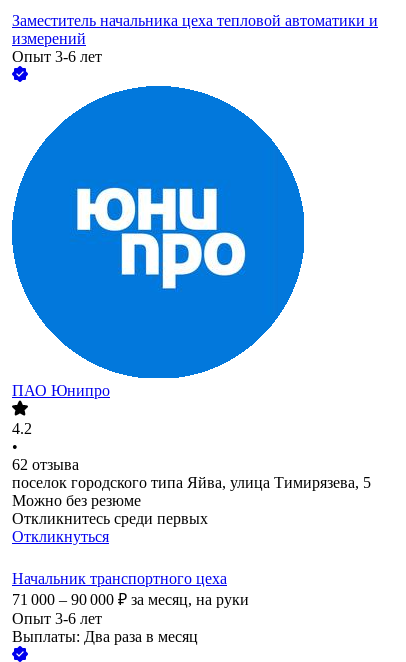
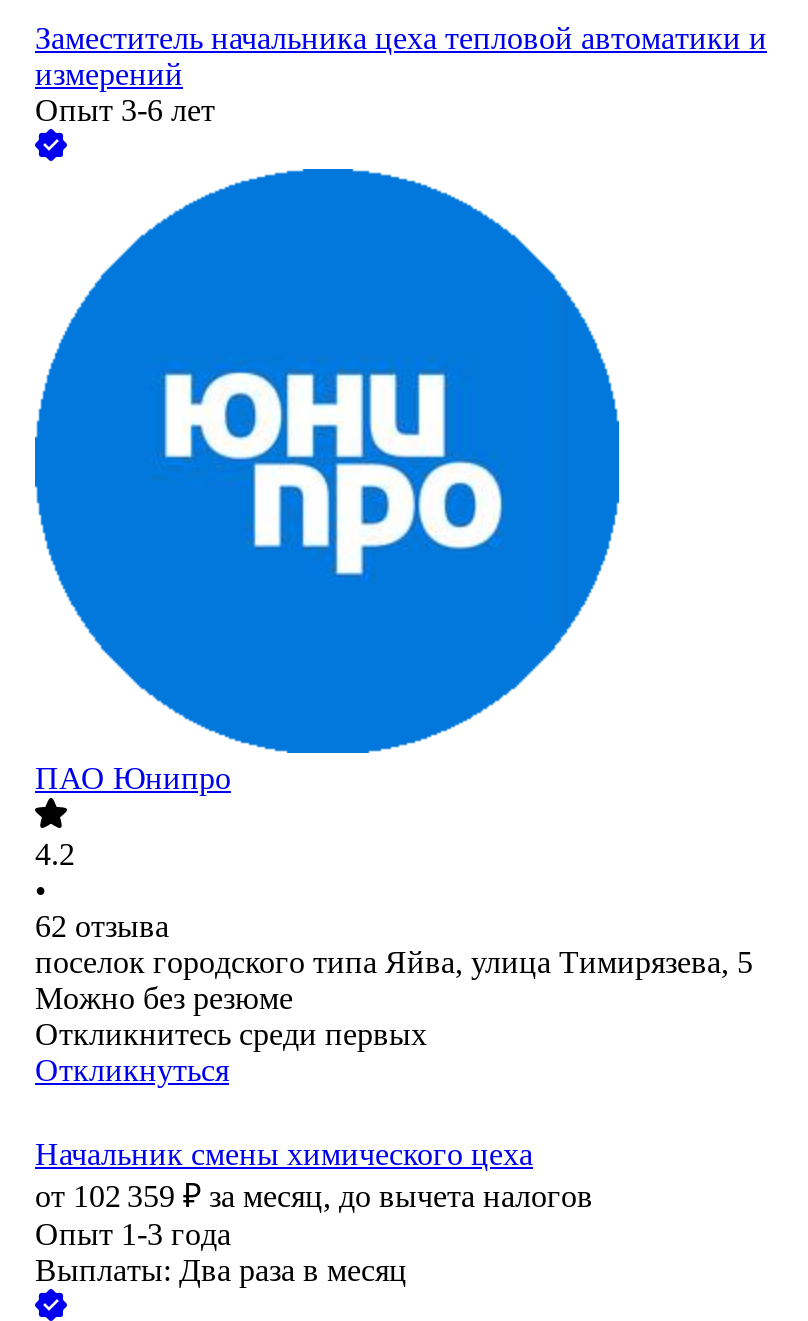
- Начальник транспортного цеха
- 71 000 – 90 000 ₽ за месяц, на руки
- Опыт 3-6 лет
+ Начальник смены химического цеха
+ от 102 359 ₽ за месяц, до вычета налогов
+ Опыт 1-3 года
